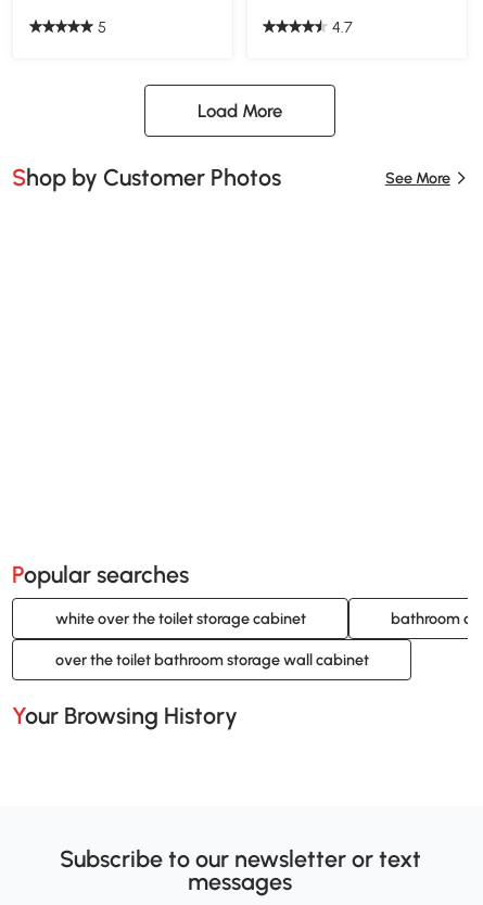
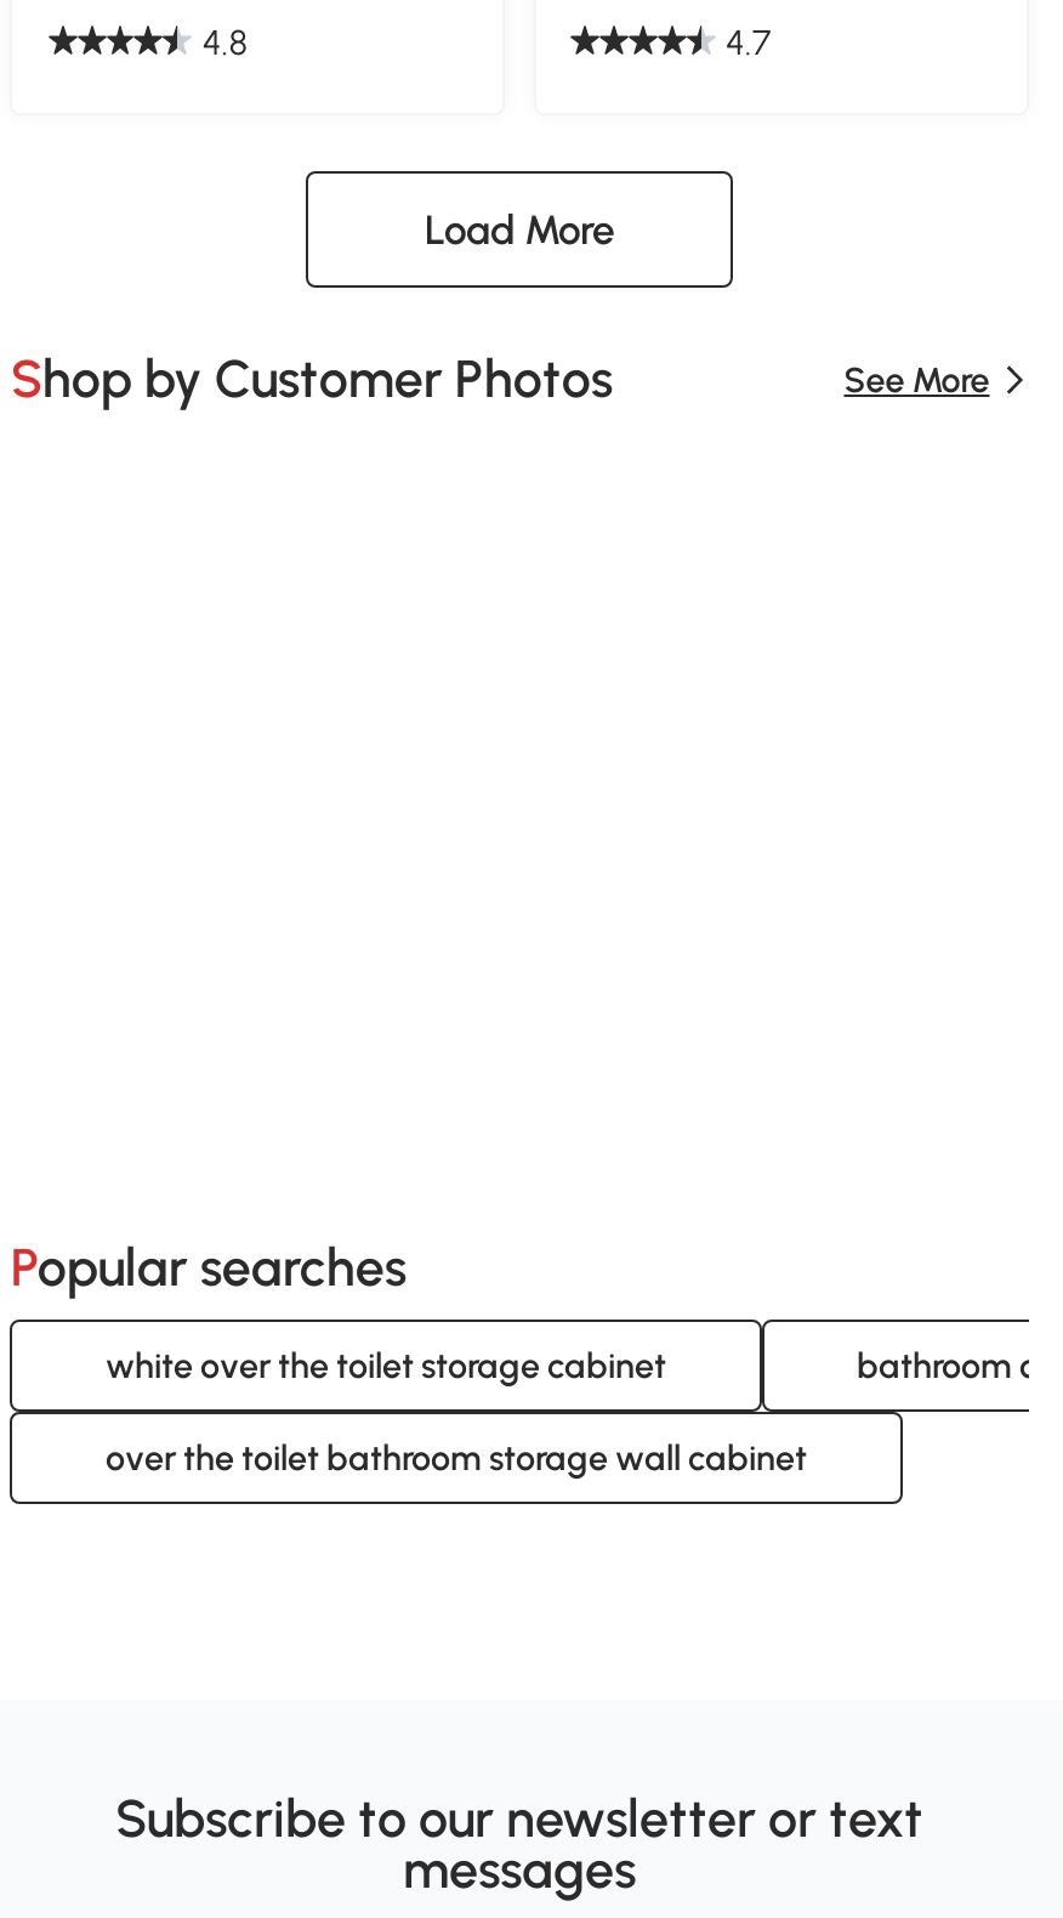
- 5
+ 4.8

- Your Browsing History
